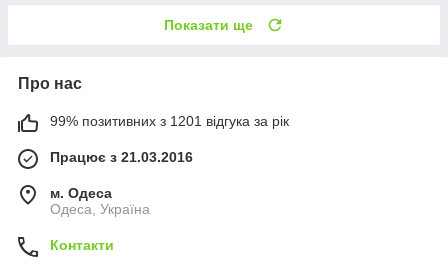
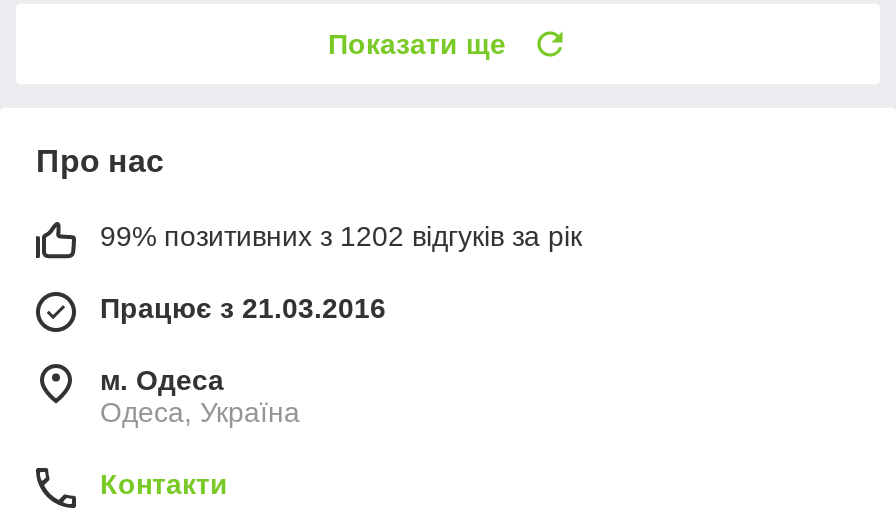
- 99% позитивних з 1201 відгука за рік
+ 99% позитивних з 1202 відгуків за рік
